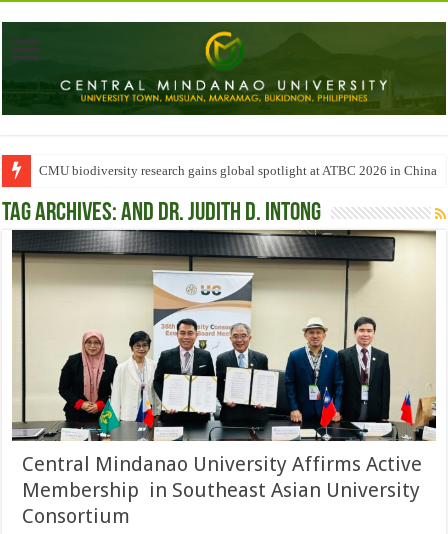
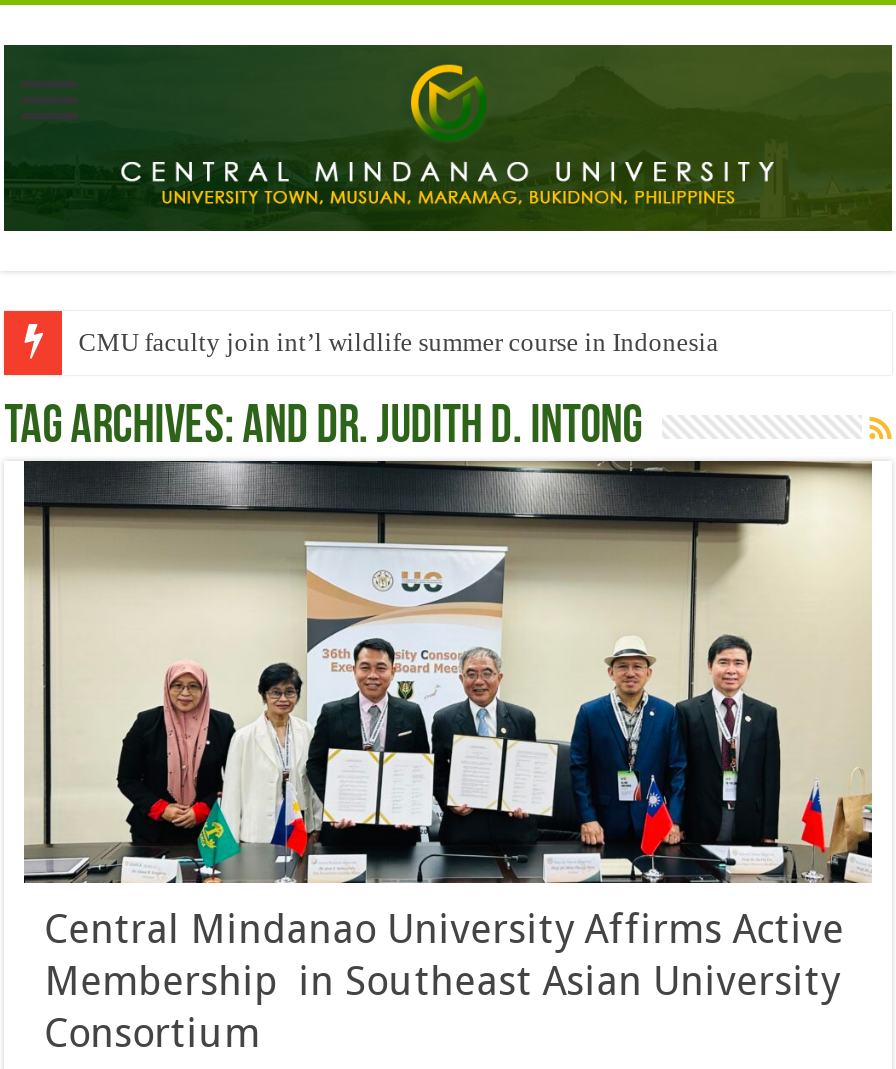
- CMU biodiversity research gains global spotlight at ATBC 2026 in China
+ CMU faculty join int’l wildlife summer course in Indonesia
